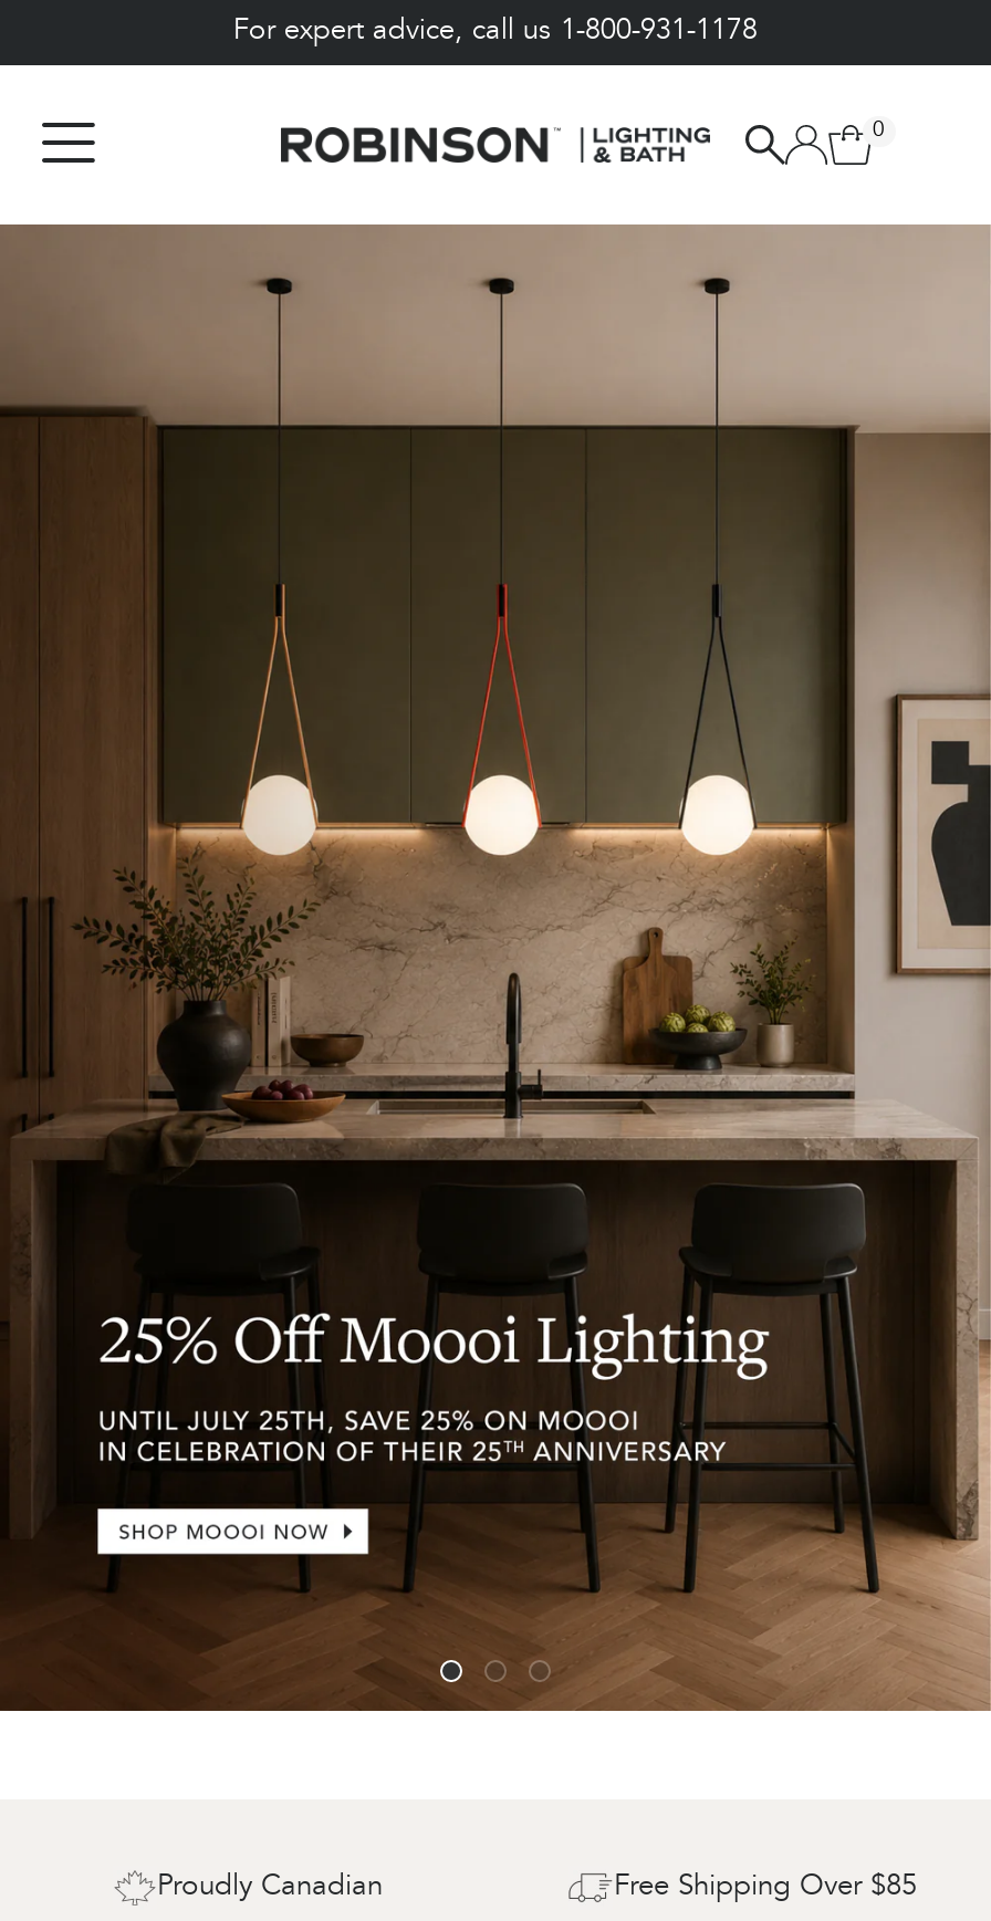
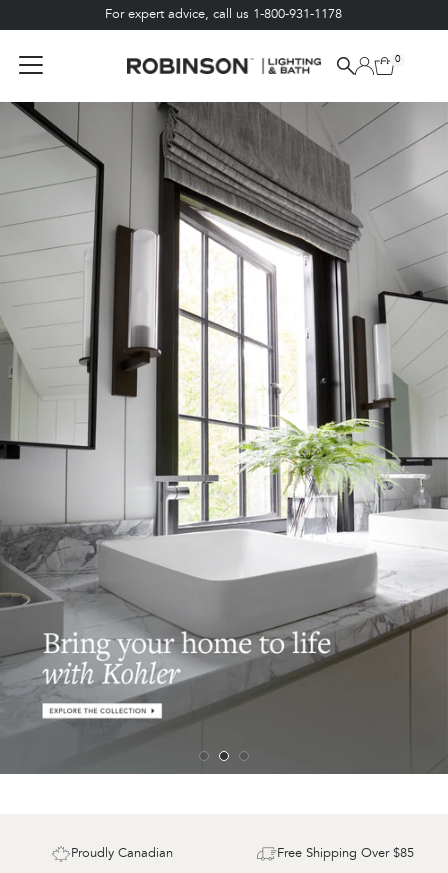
- [image]
+ [image]
